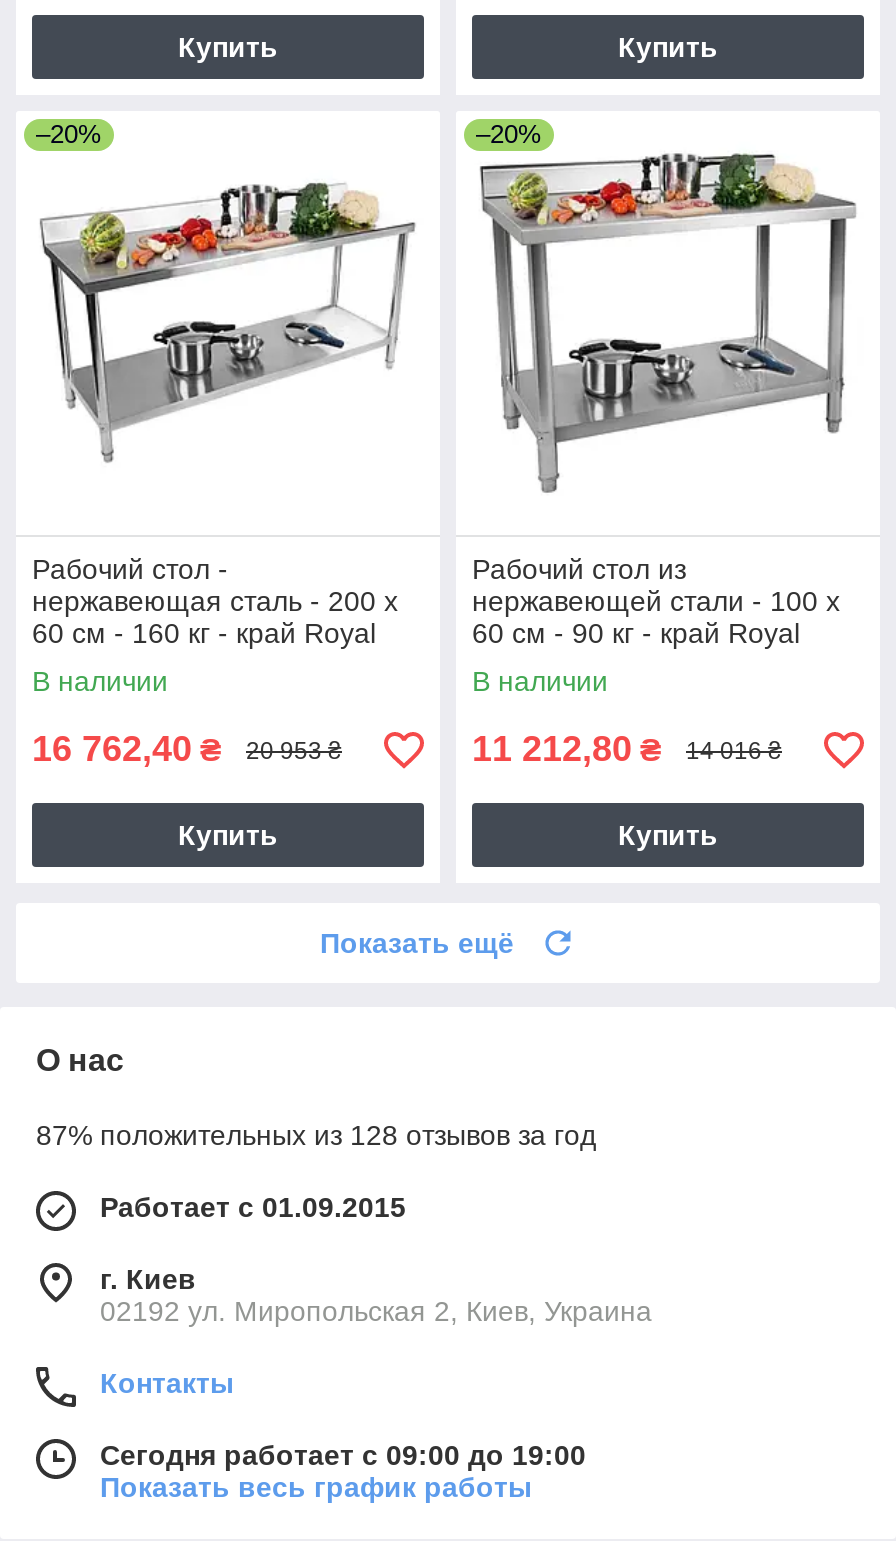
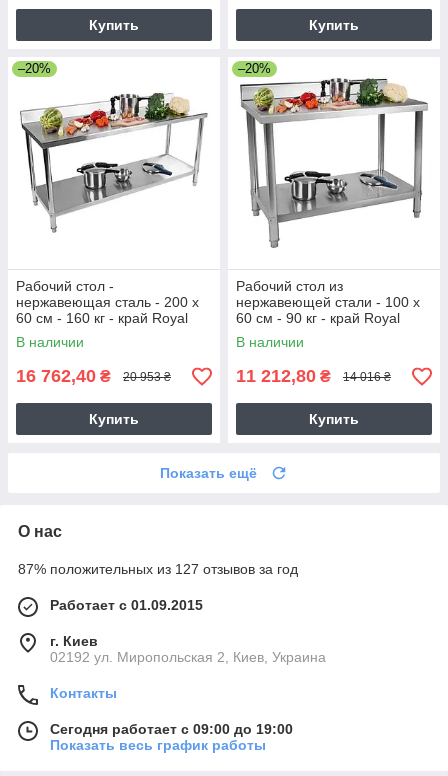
- 87% положительных из 128 отзывов за год
+ 87% положительных из 127 отзывов за год
